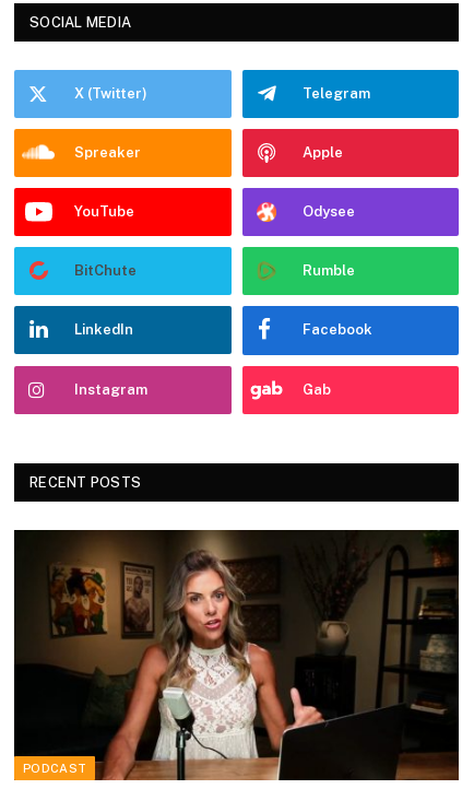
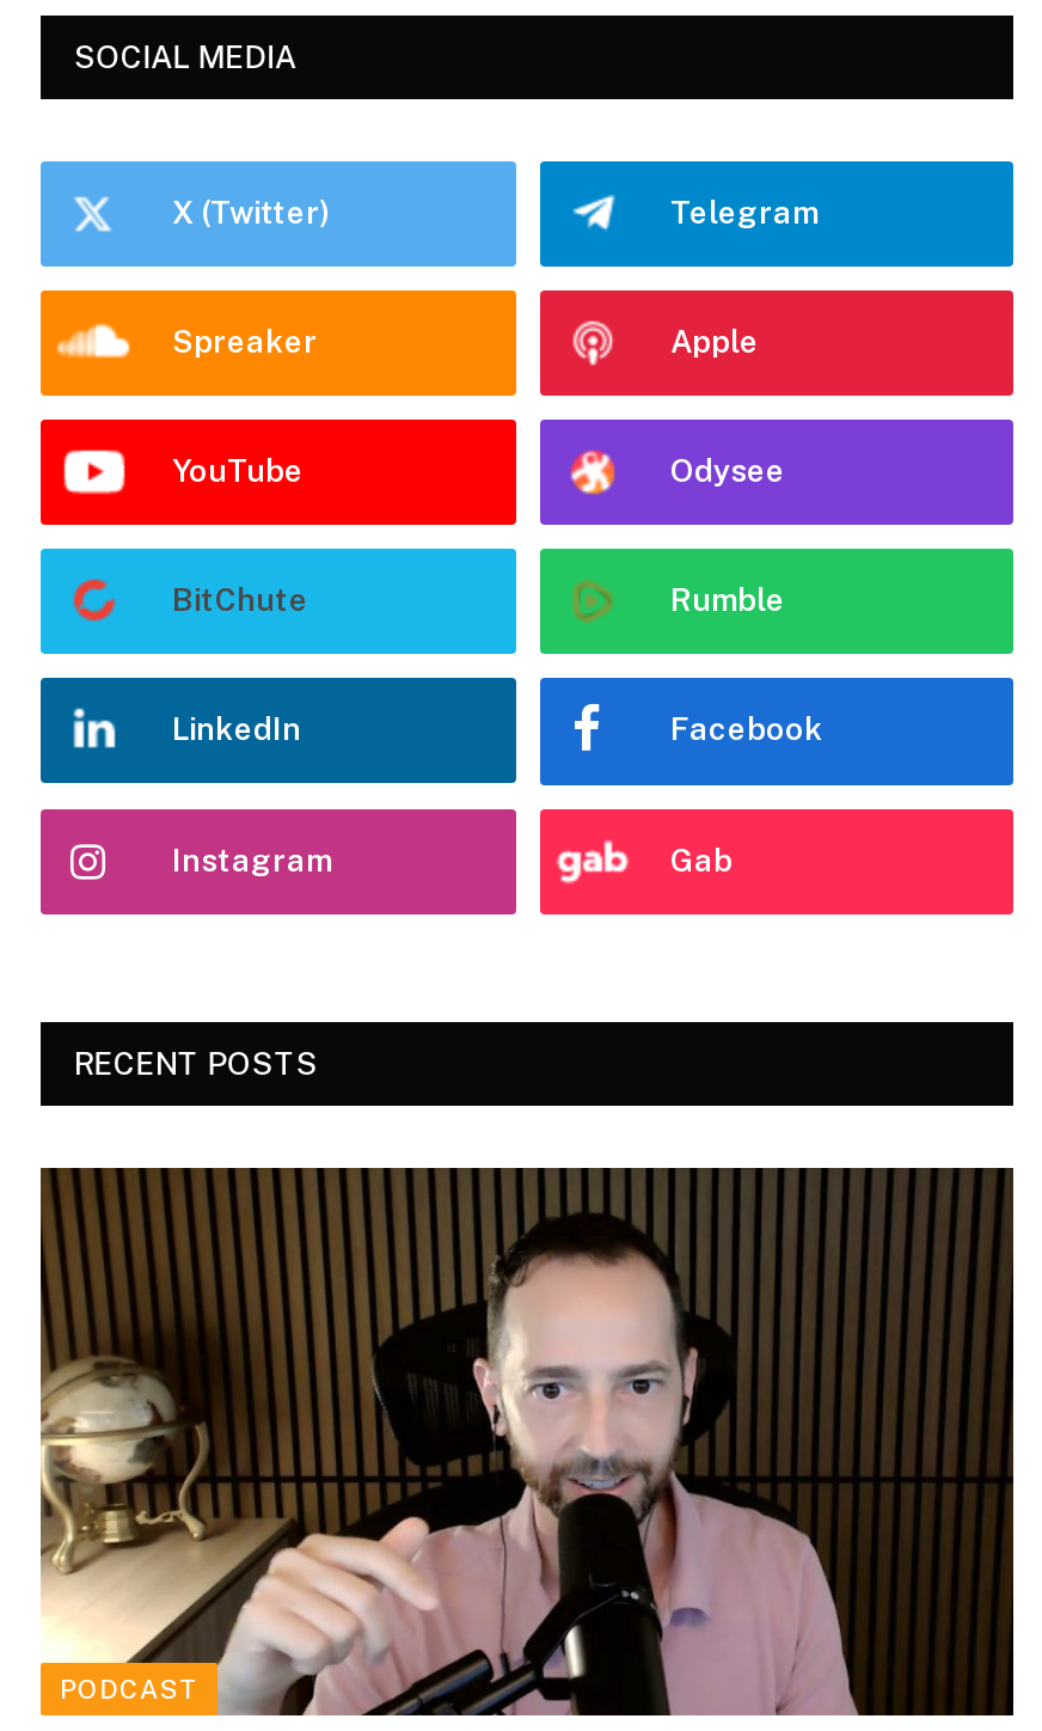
- [image]
+ [image]
